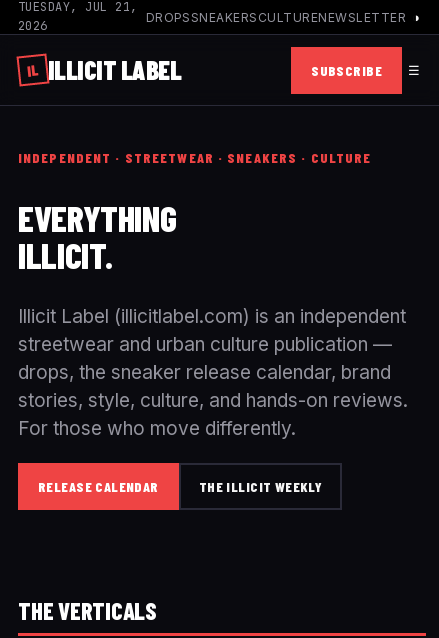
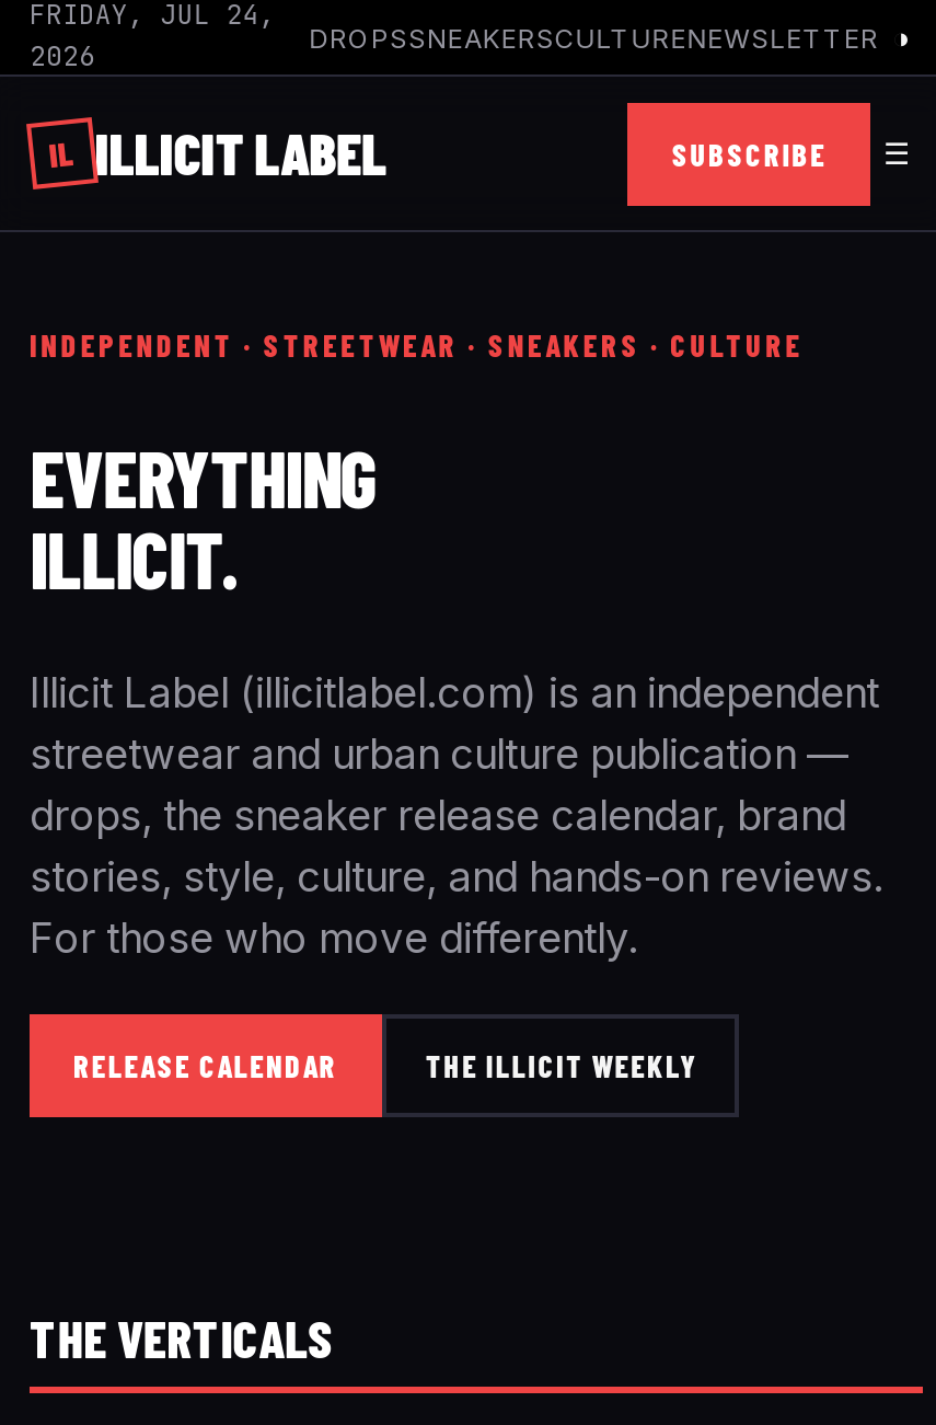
- TUESDAY, JUL 21,
+ FRIDAY, JUL 24,
